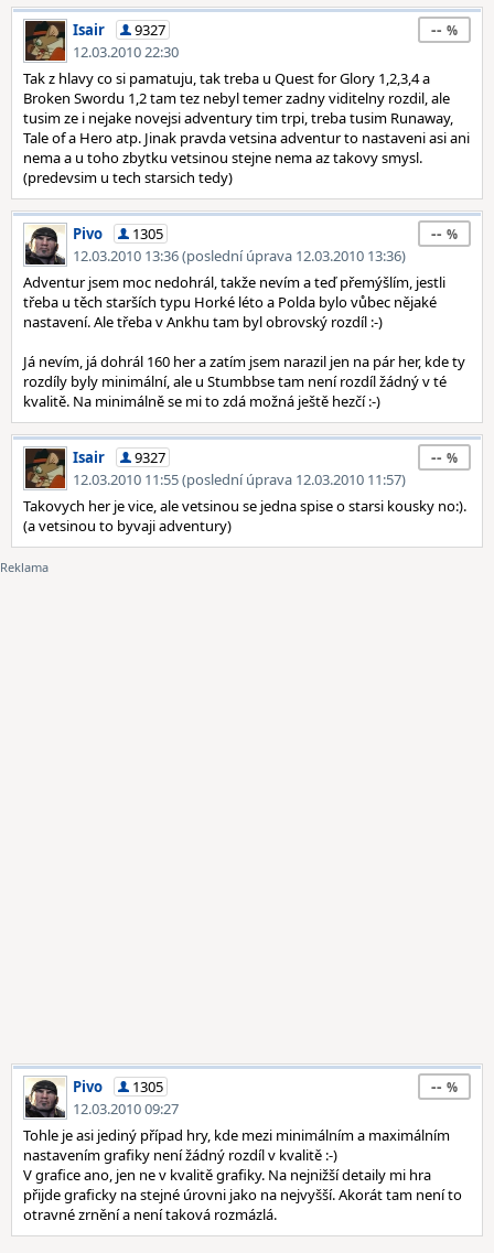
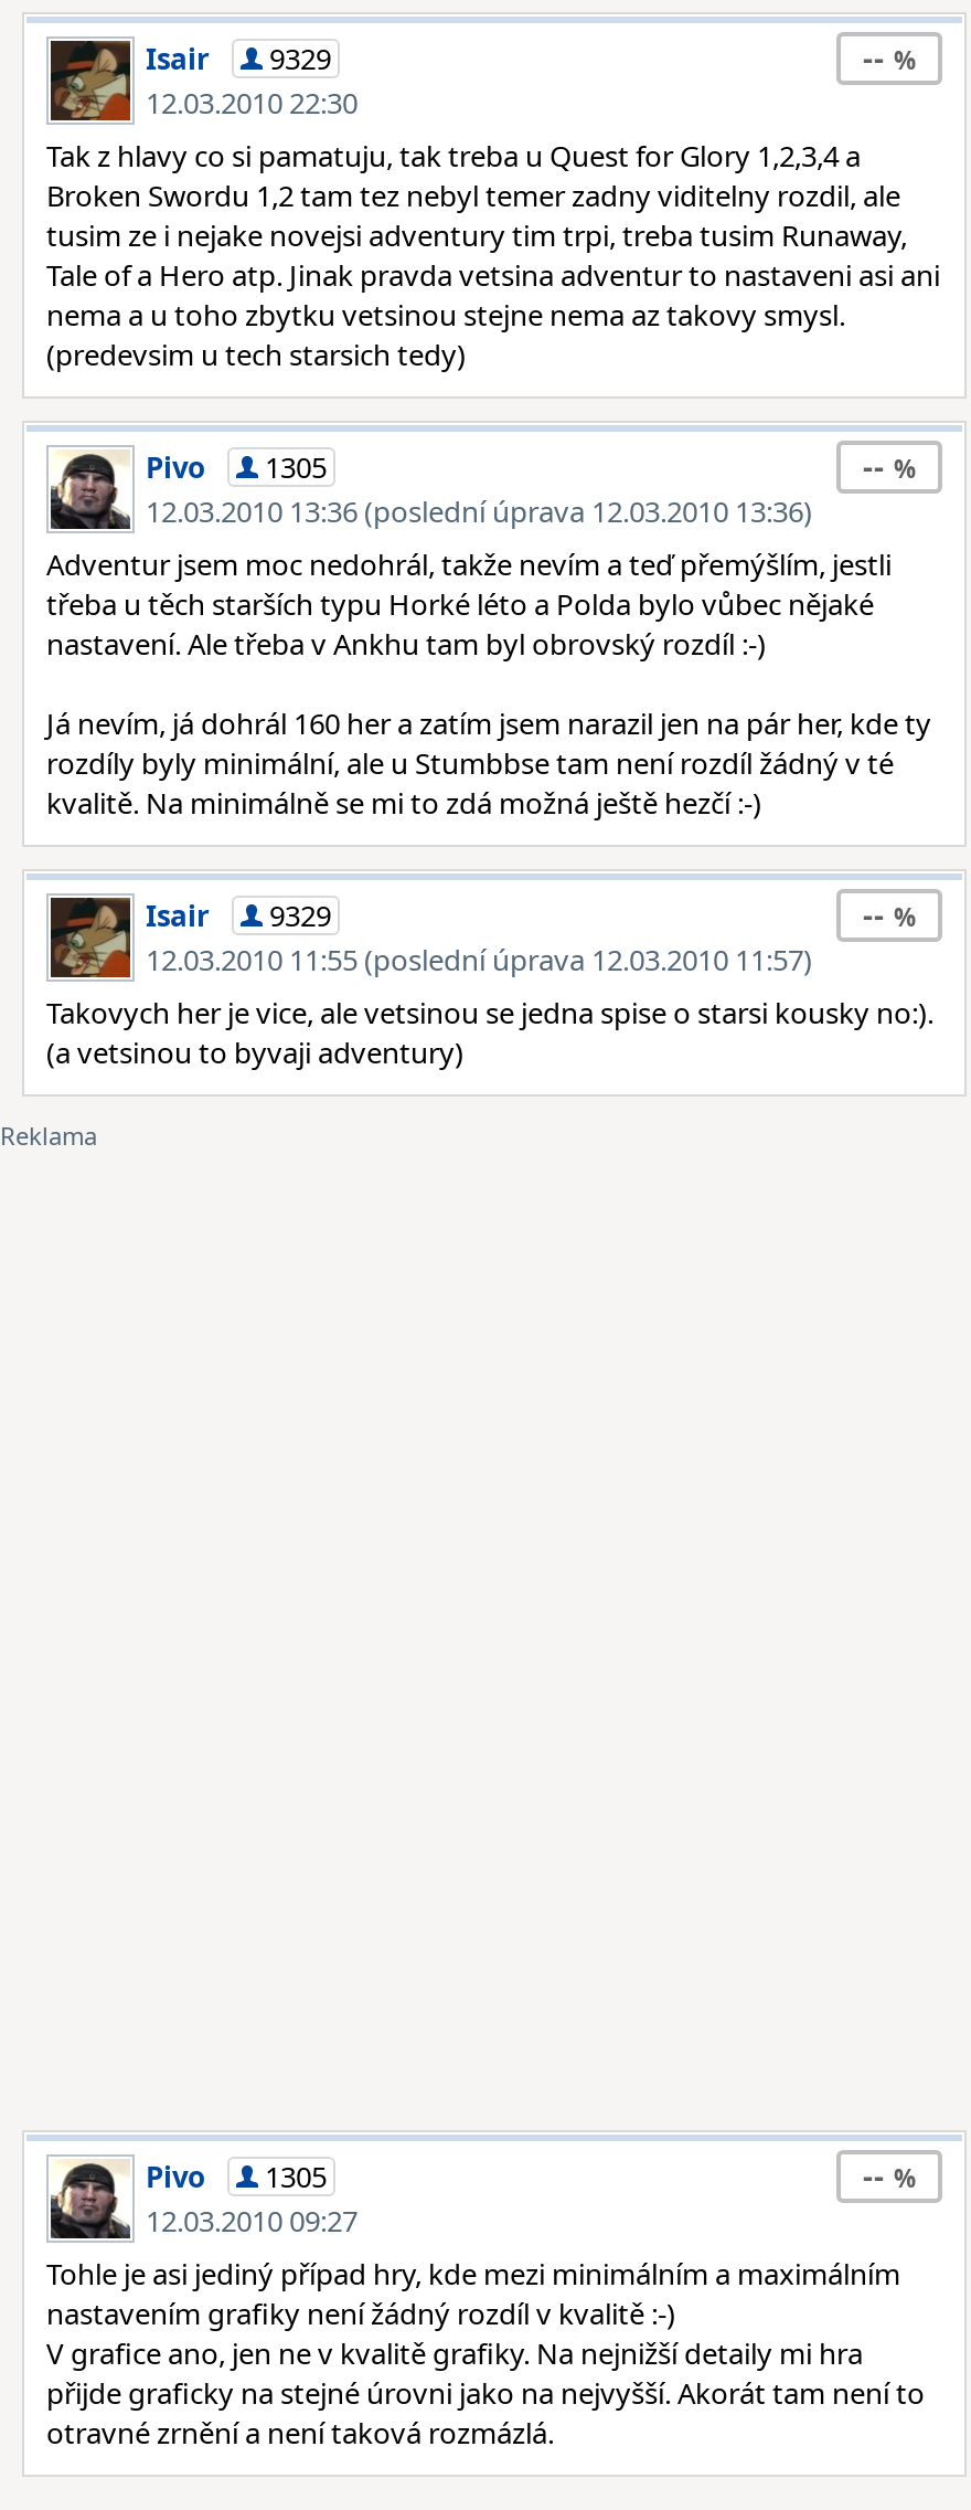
- Isair 9327
+ Isair 9329

- Isair 9327
+ Isair 9329
